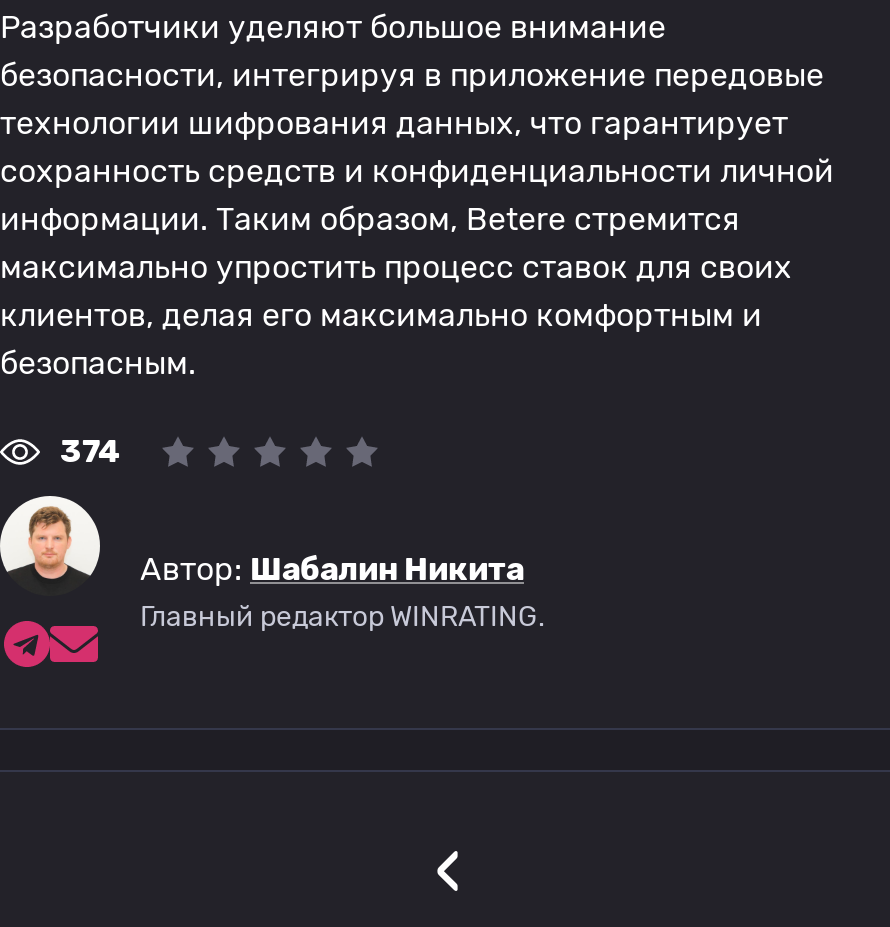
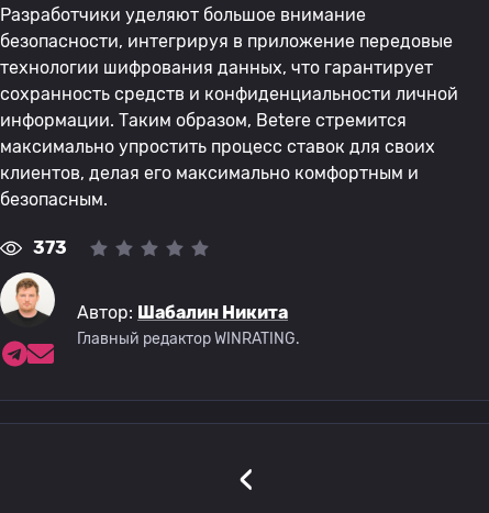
- 374
+ 373
